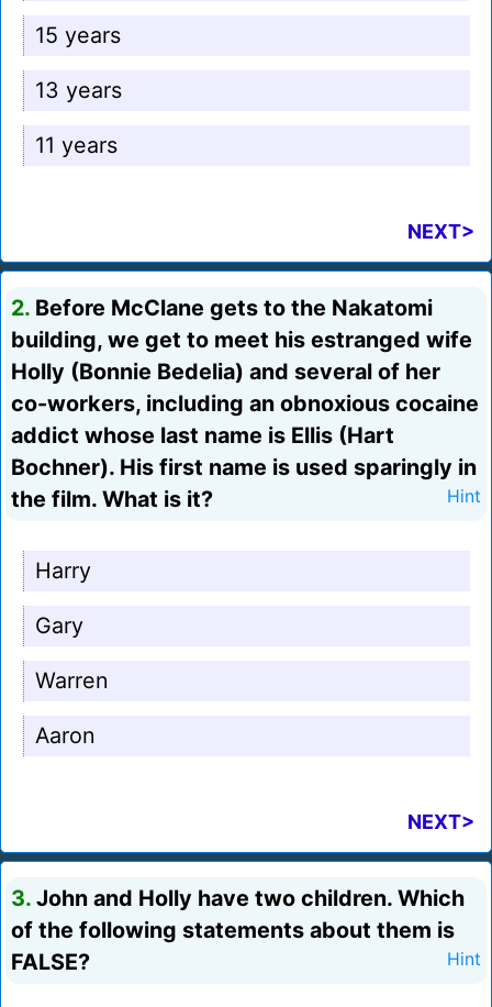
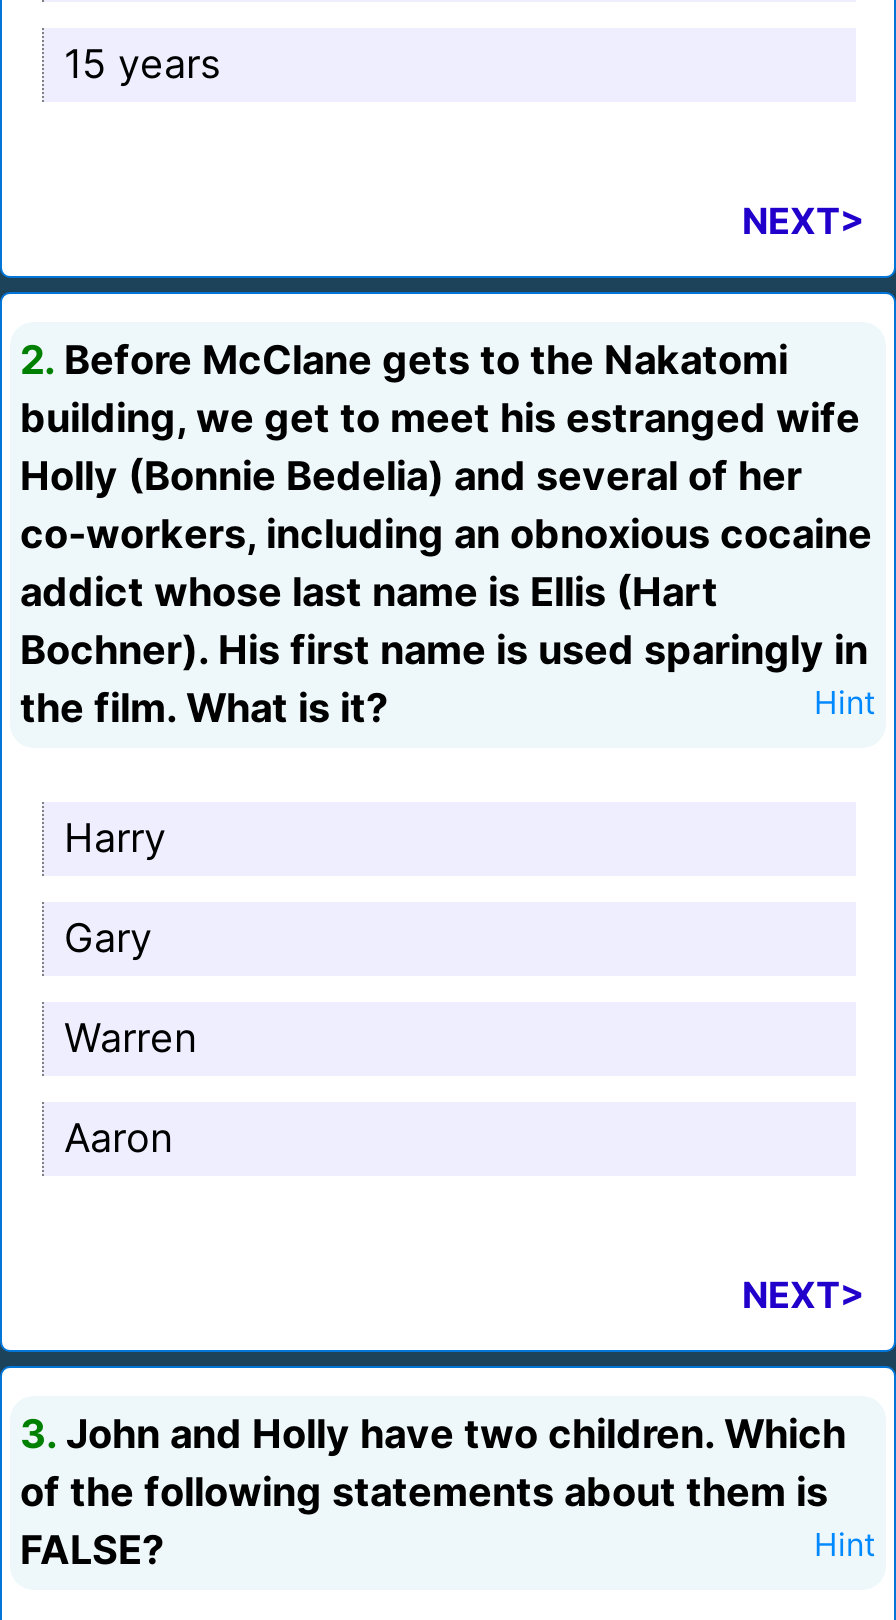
- 13 years
- 11 years
